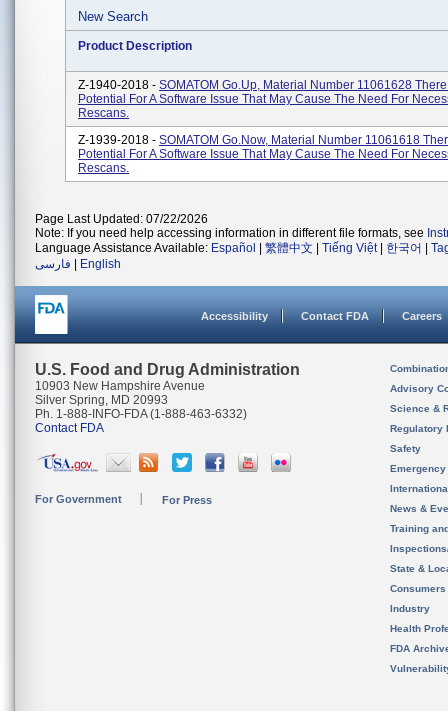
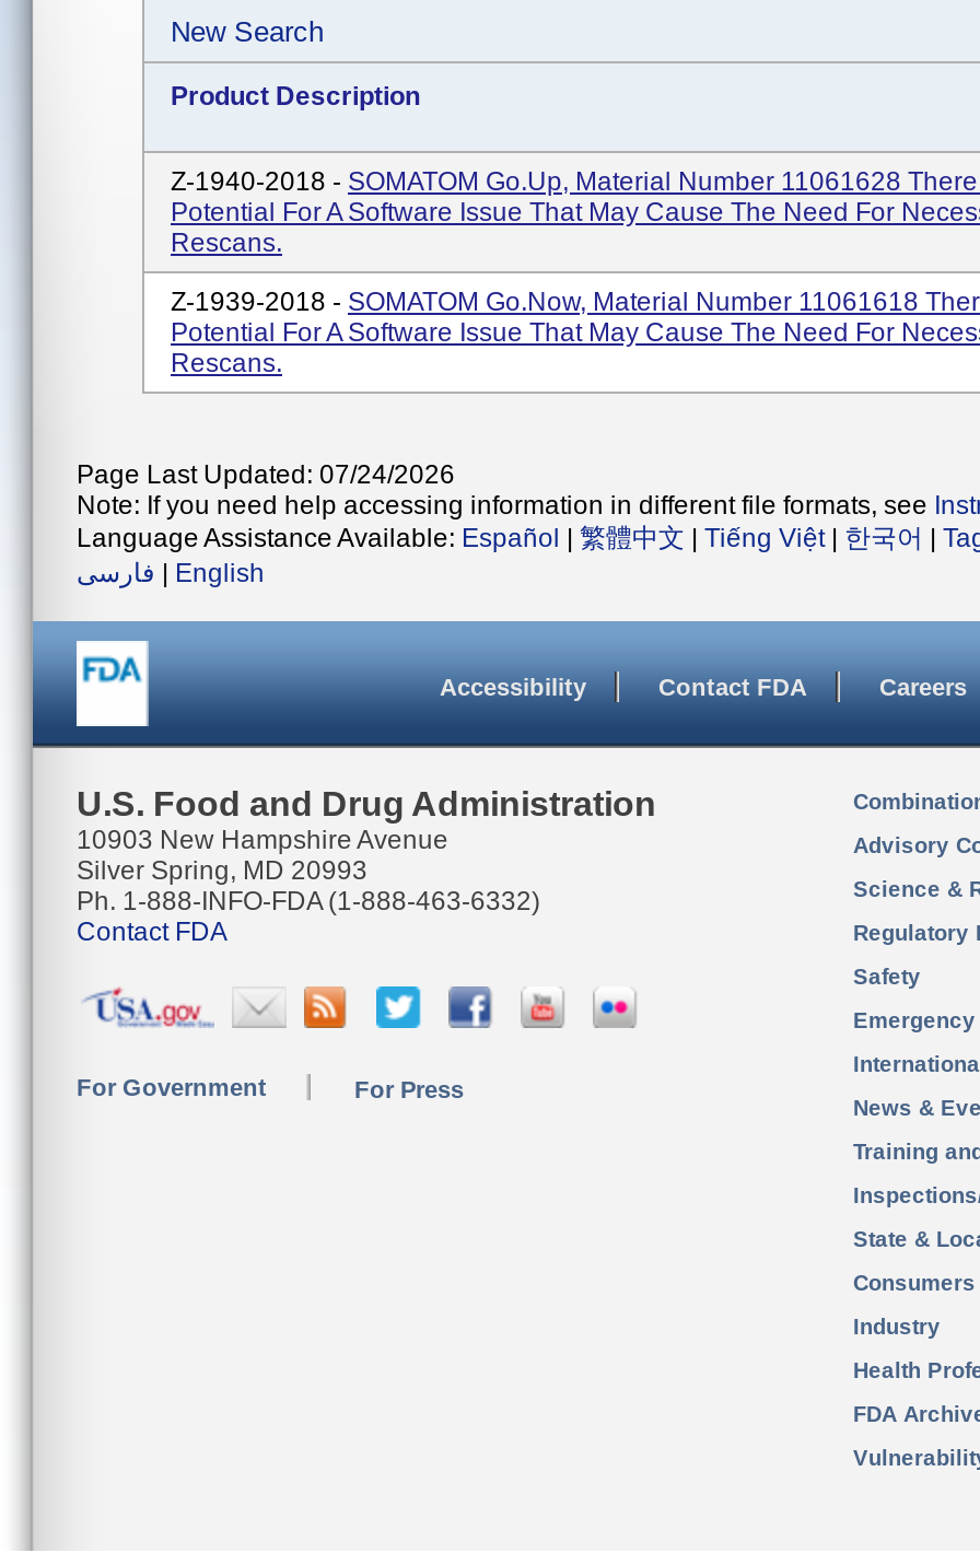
- Page Last Updated: 07/22/2026
+ Page Last Updated: 07/24/2026
